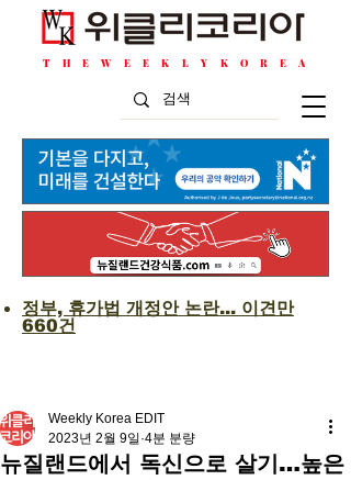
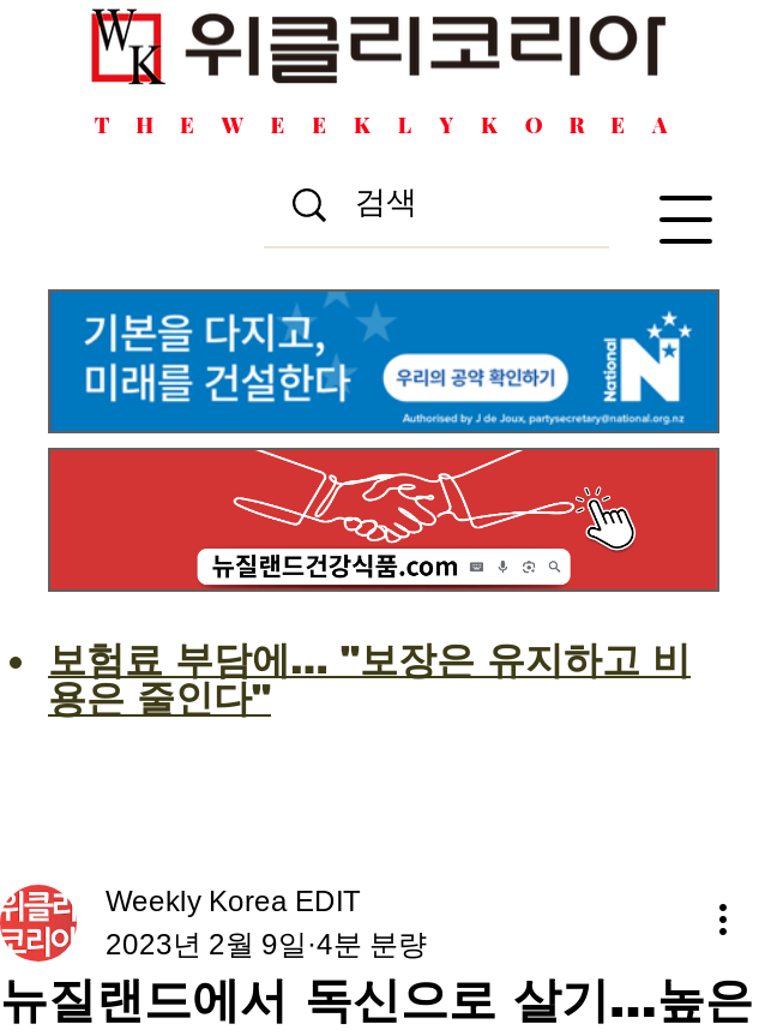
- 정부, 휴가법 개정안 논란... 이견만
- 660건
+ 보험료 부담에… "보장은 유지하고 비
+ 용은 줄인다"
